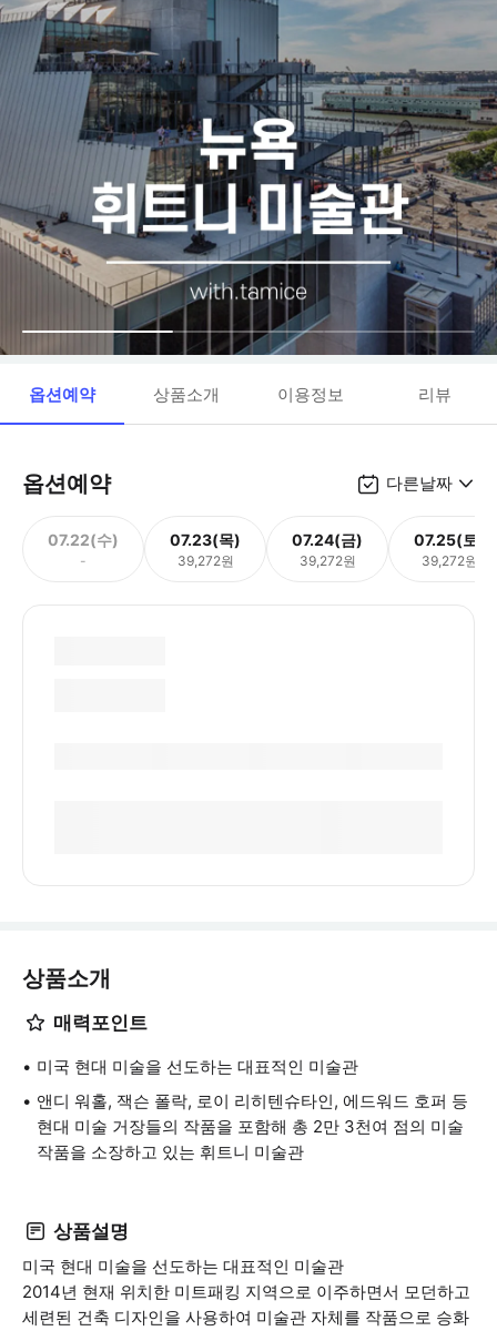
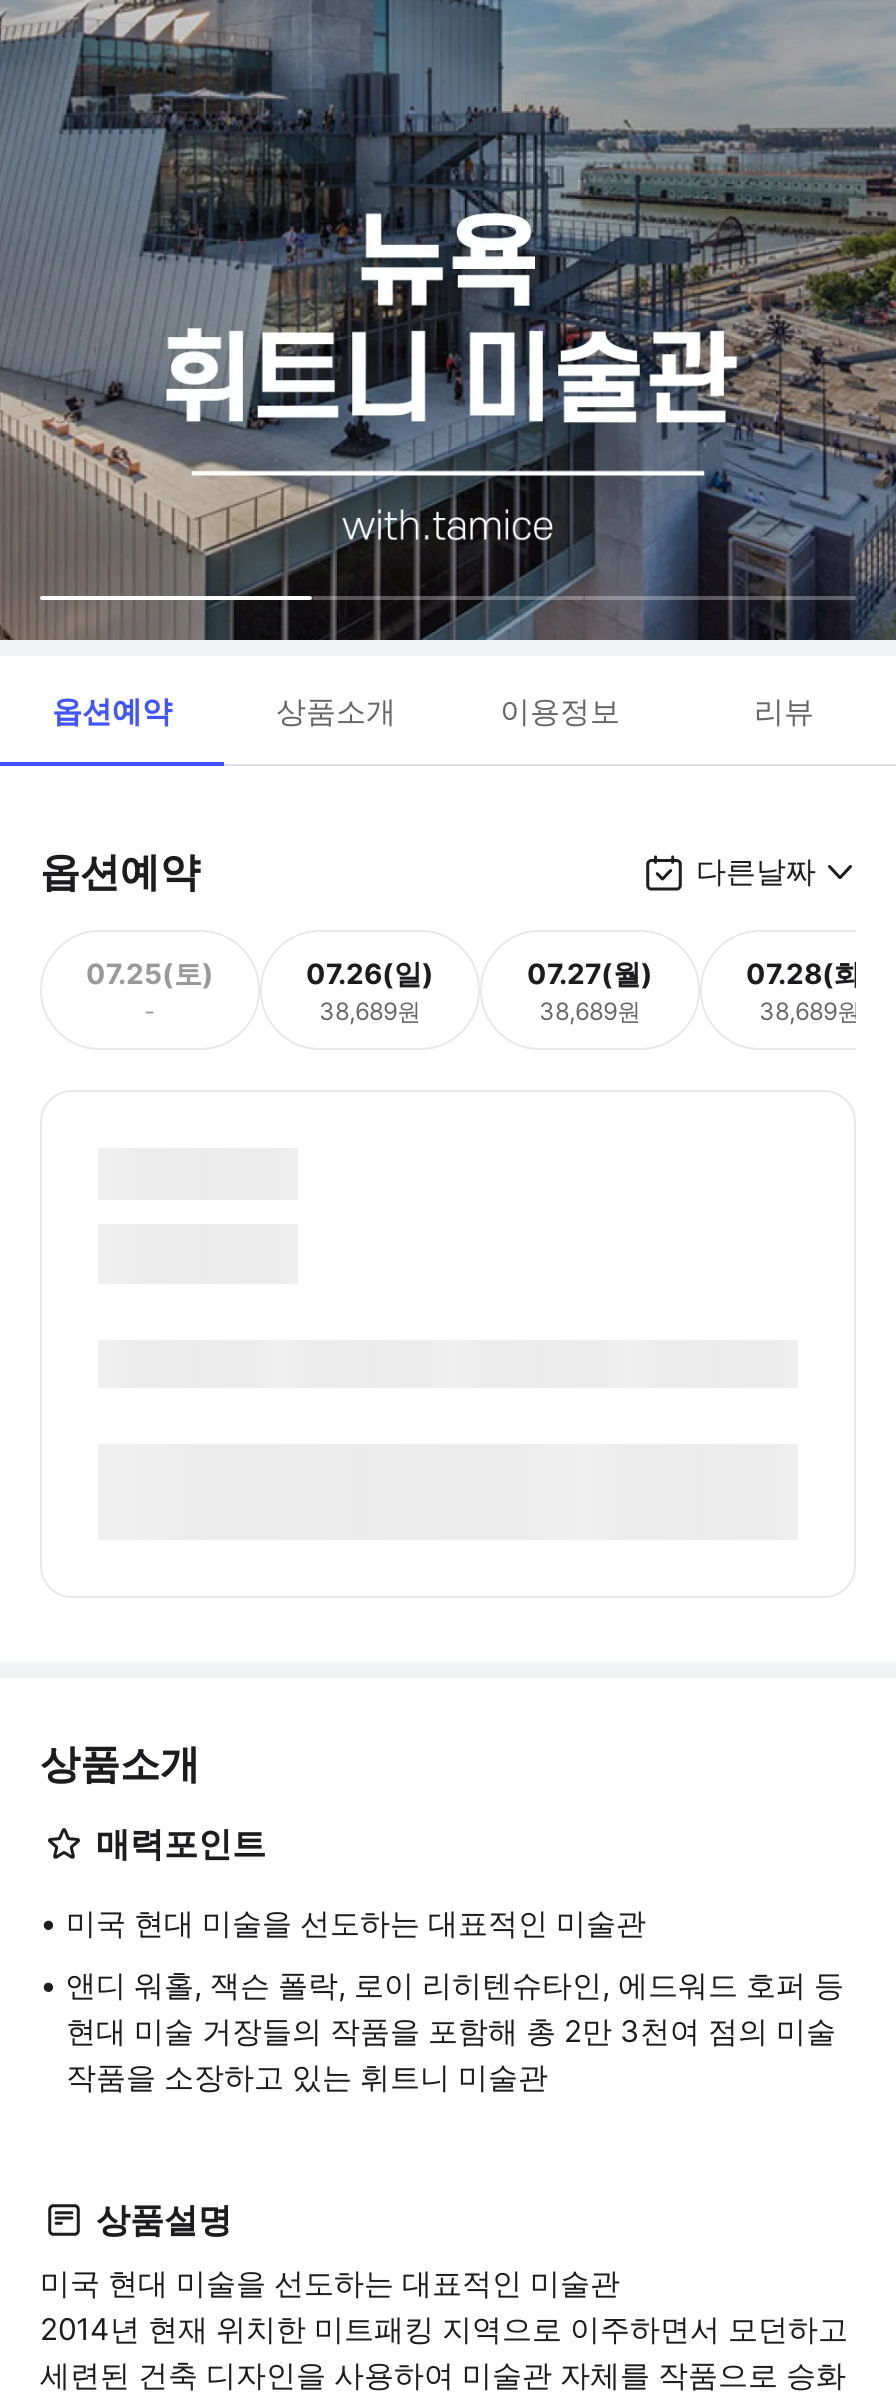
- 07.22(수)
+ 07.25(토)

- 07.23(목)
- 39,272원
+ 07.26(일)
+ 38,689원

- 07.24(금)
- 39,272원
+ 07.27(월)
+ 38,689원

- 07.25(토)
- 39,272원
+ 07.28(화)
+ 38,689원
